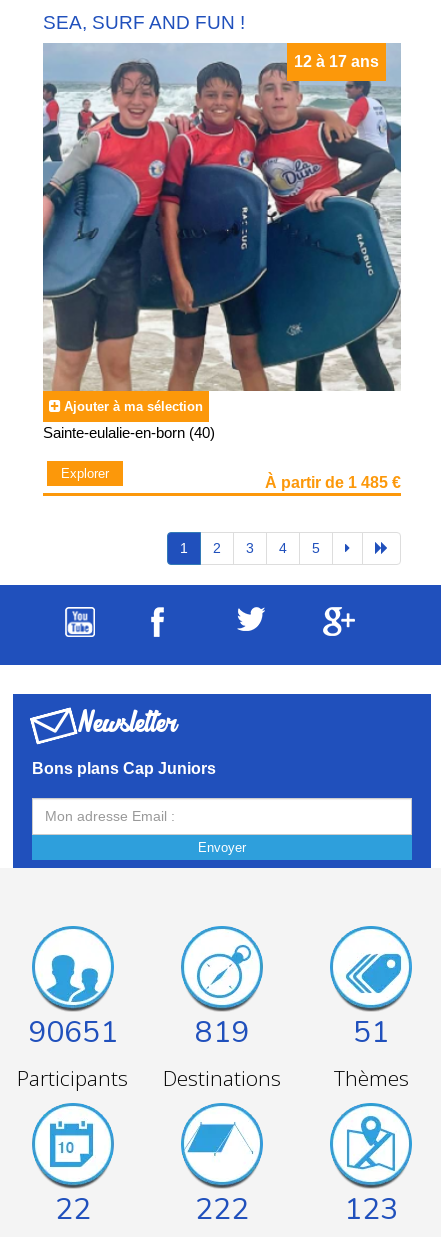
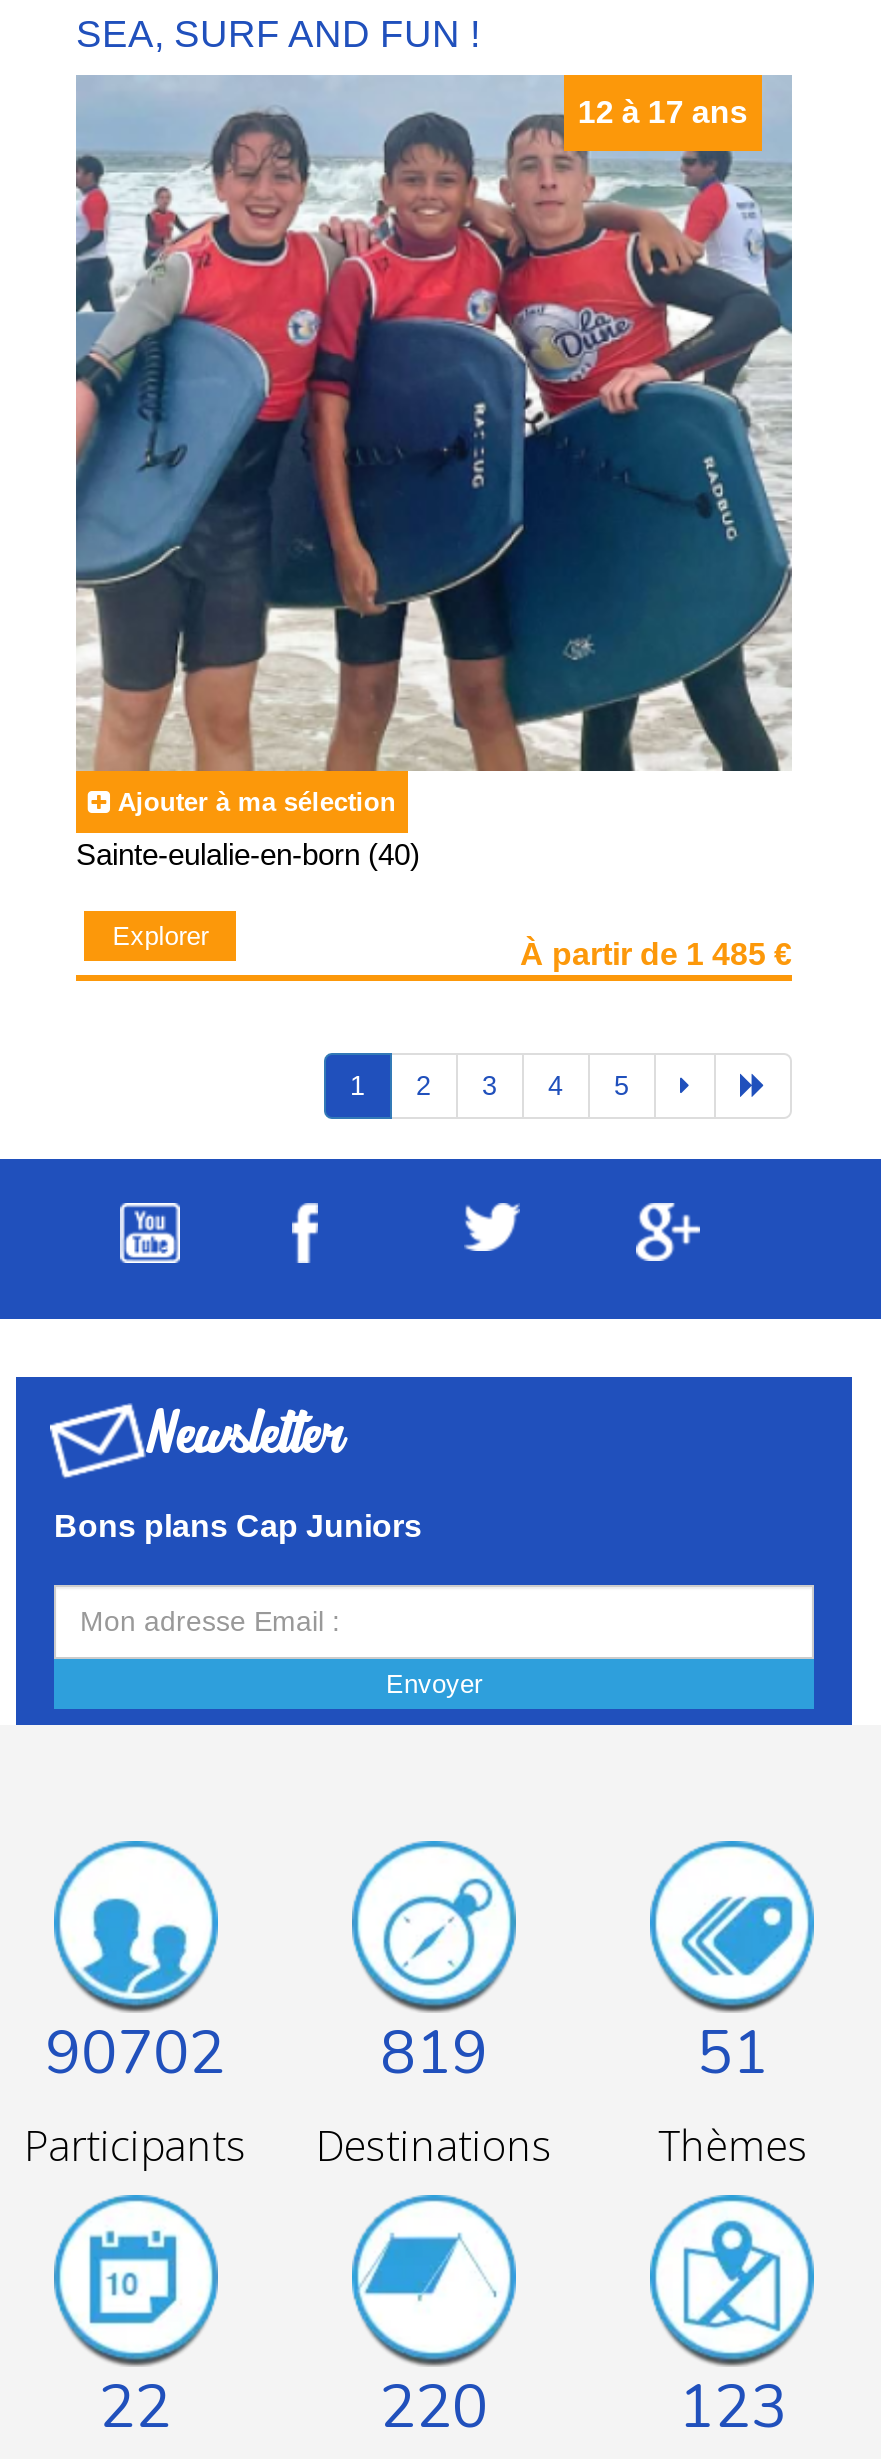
- 90651 819
+ 90702 819

- 222
+ 220
